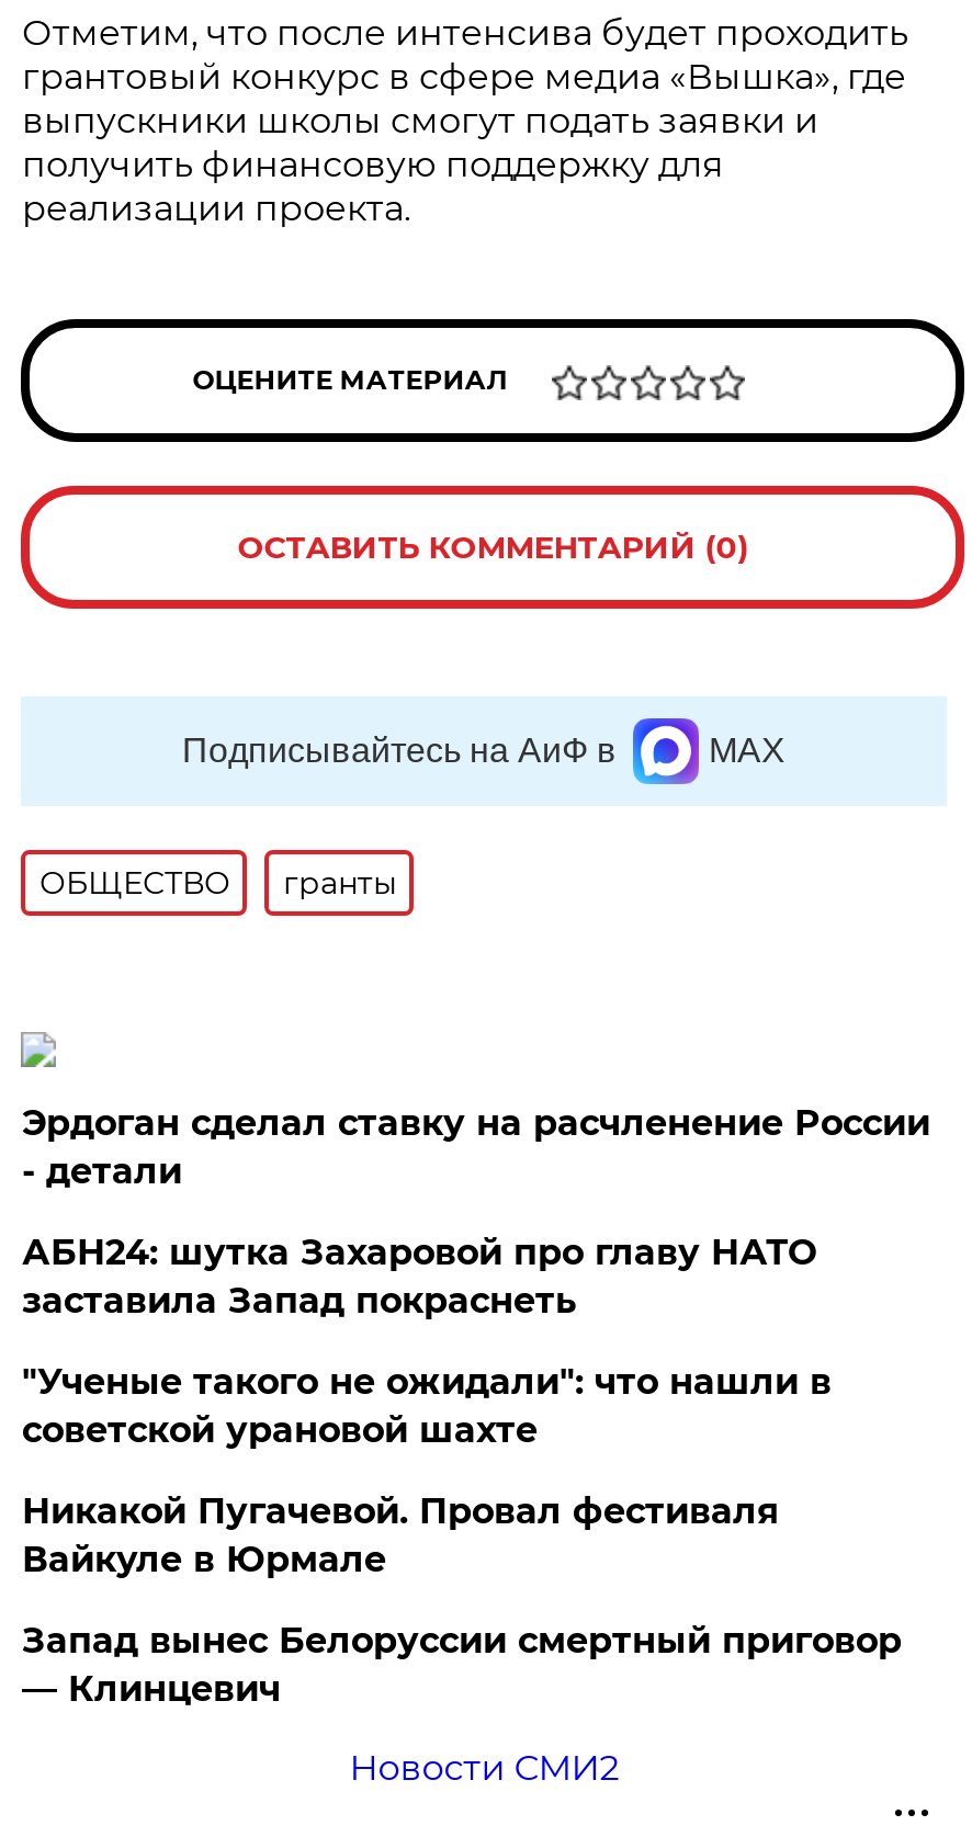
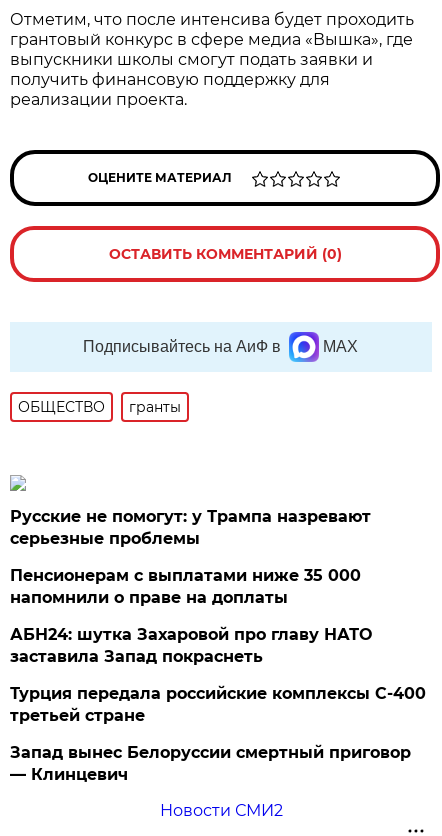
- Эрдоган сделал ставку на расчленение России
- - детали
+ Русские не помогут: у Трампа назревают
+ серьезные проблемы
+ Пенсионерам с выплатами ниже 35 000
+ напомнили о праве на доплаты

moved down: АБН24: шутка Захаровой про главу НАТО | заставила Запад покраснеть

- "Ученые такого не ожидали": что нашли в
- советской урановой шахте
- Никакой Пугачевой. Провал фестиваля
- Вайкуле в Юрмале
+ Турция передала российские комплексы С-400
+ третьей стране
